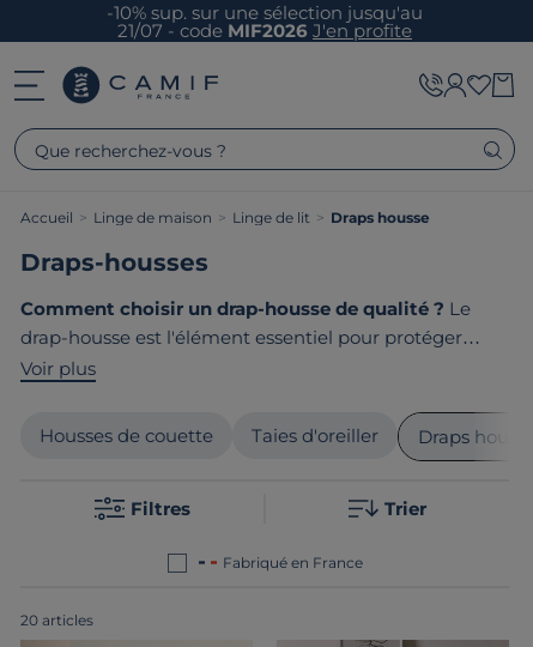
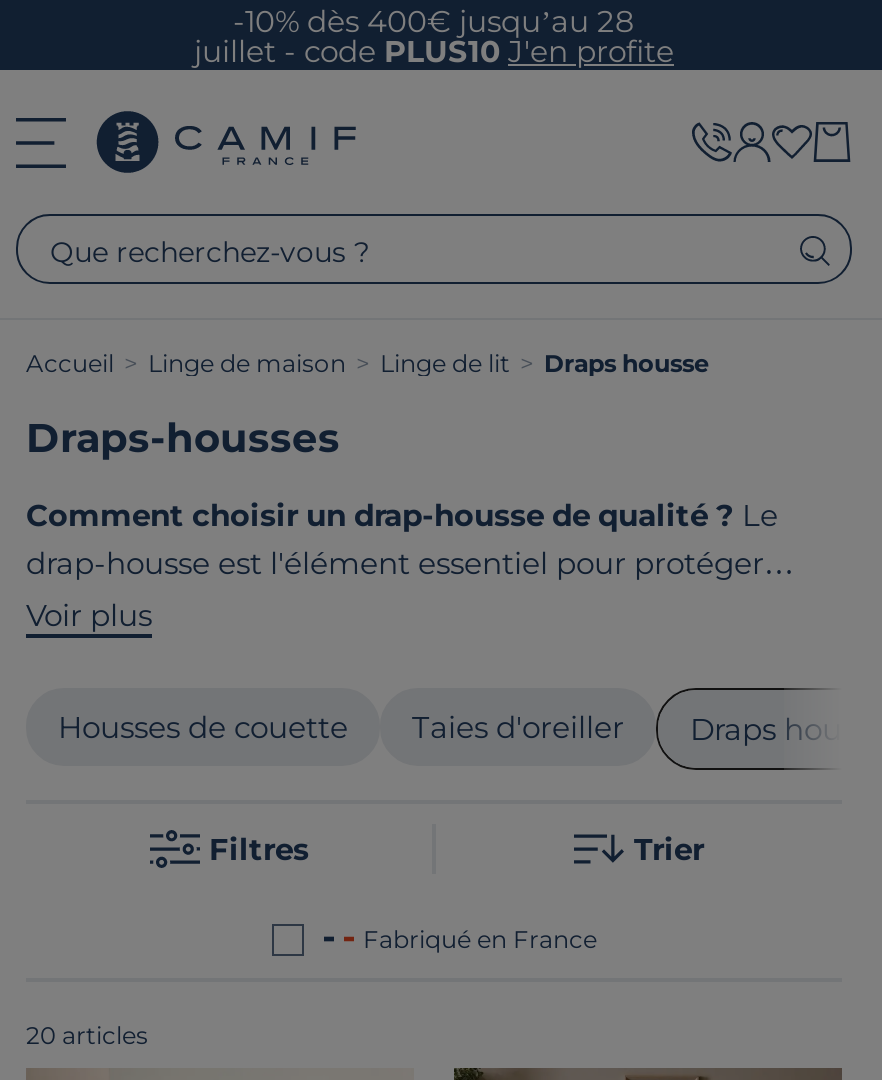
- -10% sup. sur une sélection jusqu'au
- 21/07 - codeMIF2026 J'en profite
+ -10% dès 400€ jusqu’au 28
+ juillet - codePLUS10 J'en profite
